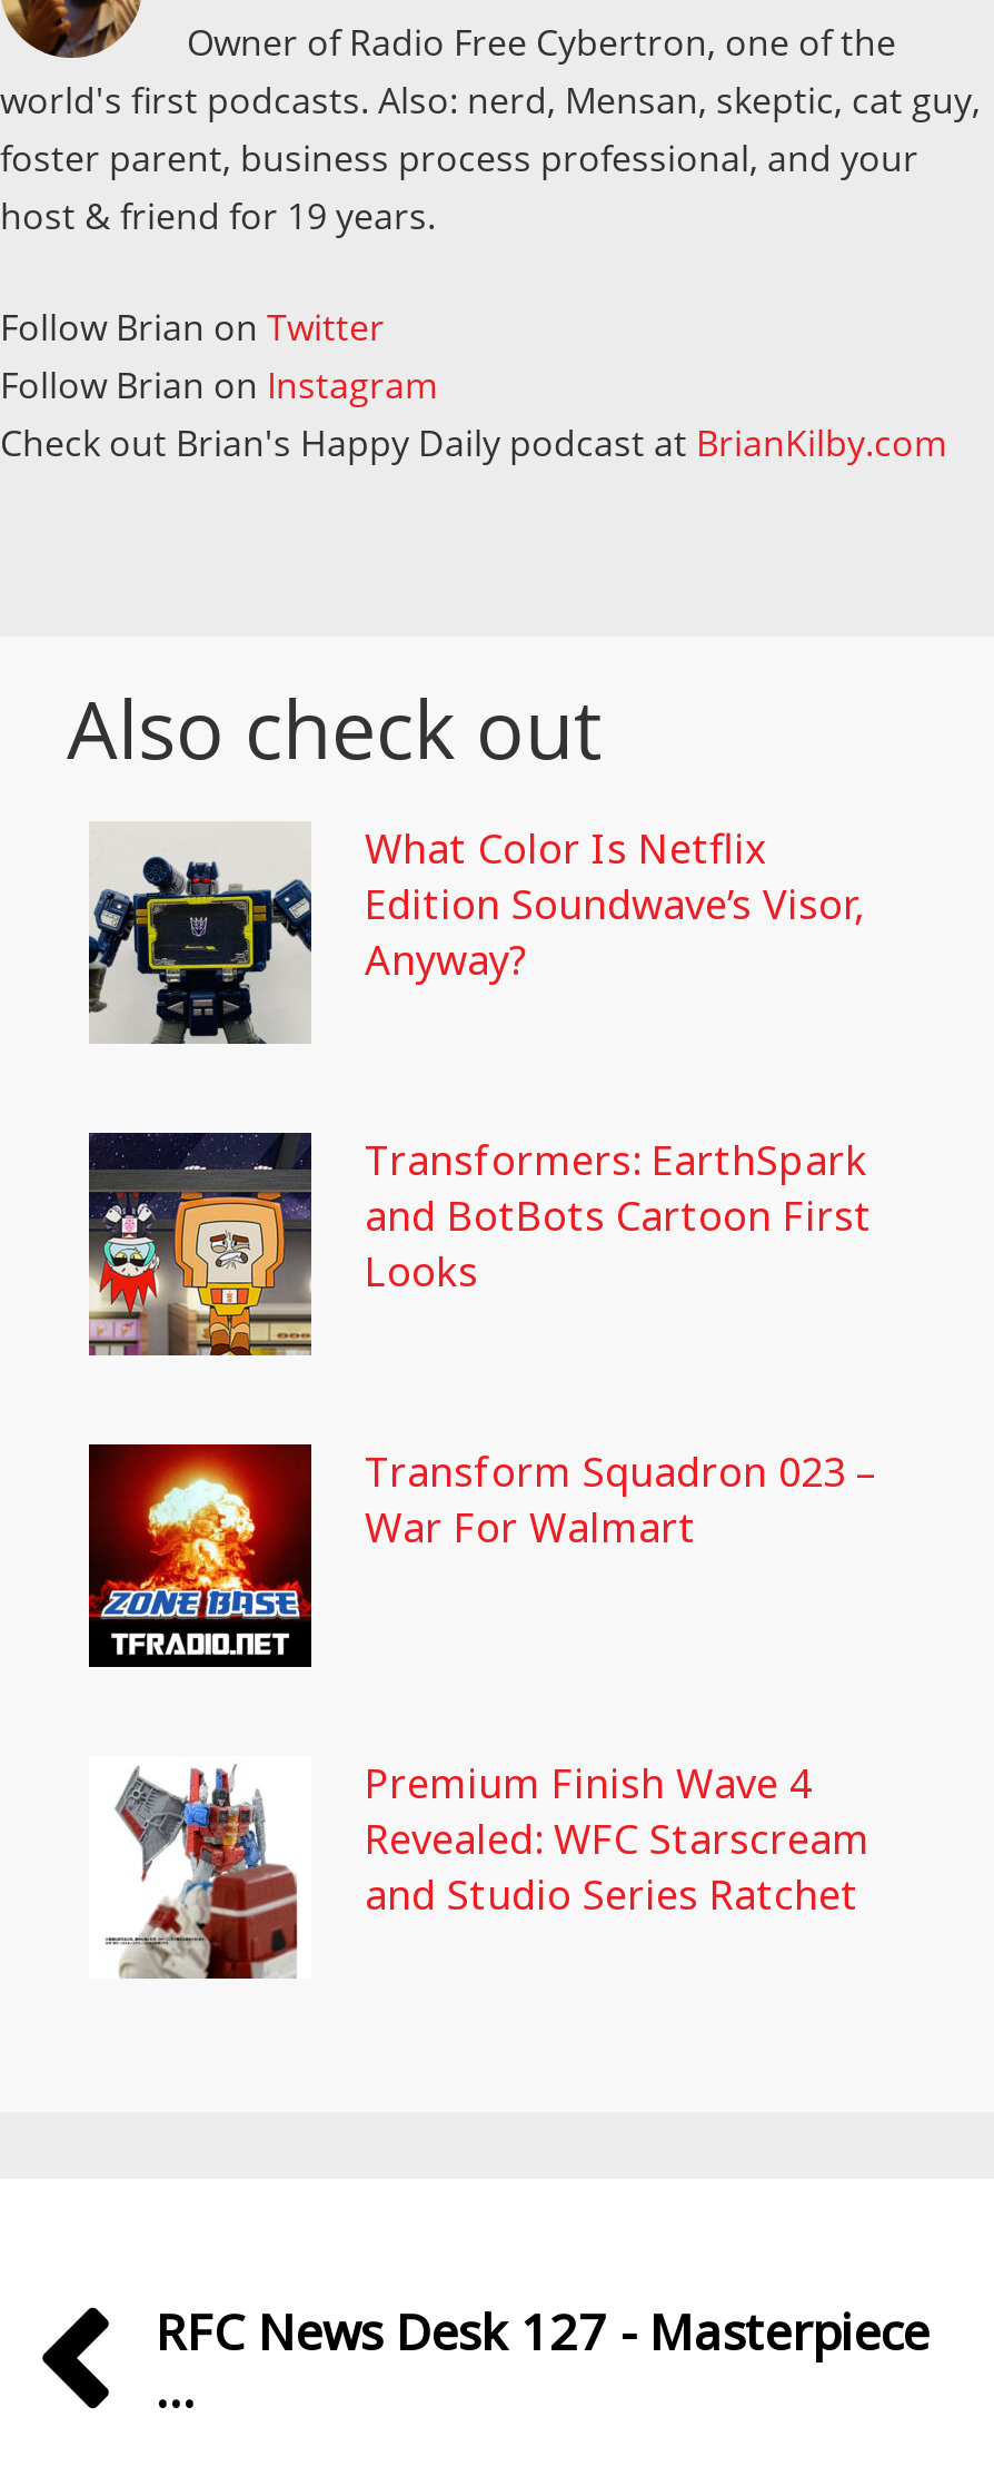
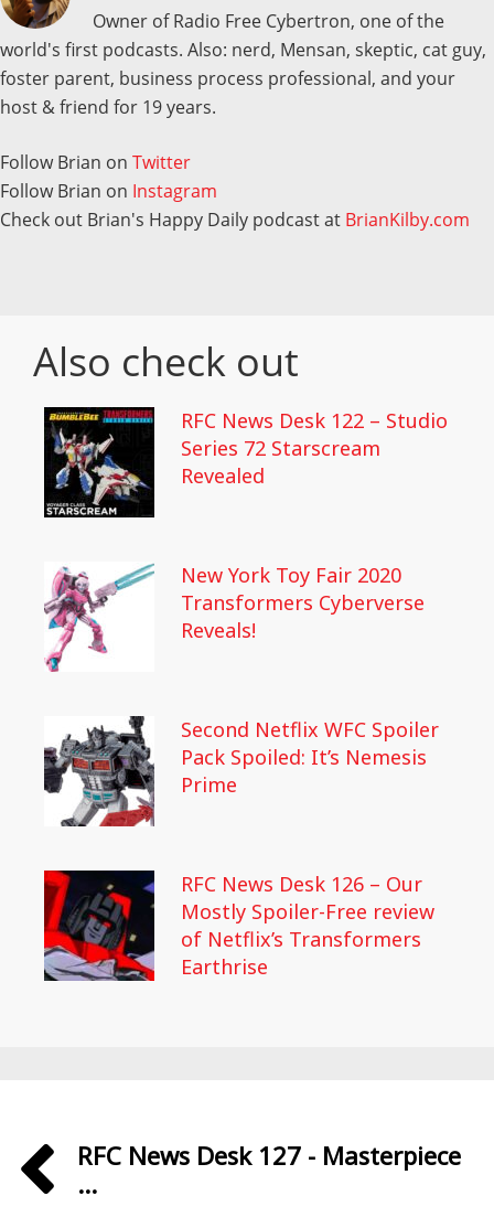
- [image]
- What Color Is Netflix
- Edition Soundwave’s Visor,
- Anyway?
+ [image]
+ RFC News Desk 122 – Studio
+ Series 72 Starscream
+ Revealed

- [image]
- Transformers: EarthSpark
- and BotBots Cartoon First
- Looks
+ [image]
+ New York Toy Fair 2020
+ Transformers Cyberverse
+ Reveals!

- [image]
- Transform Squadron 023 –
- War For Walmart
+ [image]
+ Second Netflix WFC Spoiler
+ Pack Spoiled: It’s Nemesis
+ Prime

- [image]
- Premium Finish Wave 4
- Revealed: WFC Starscream
- and Studio Series Ratchet
+ [image]
+ RFC News Desk 126 – Our
+ Mostly Spoiler-Free review
+ of Netflix’s Transformers
+ Earthrise
